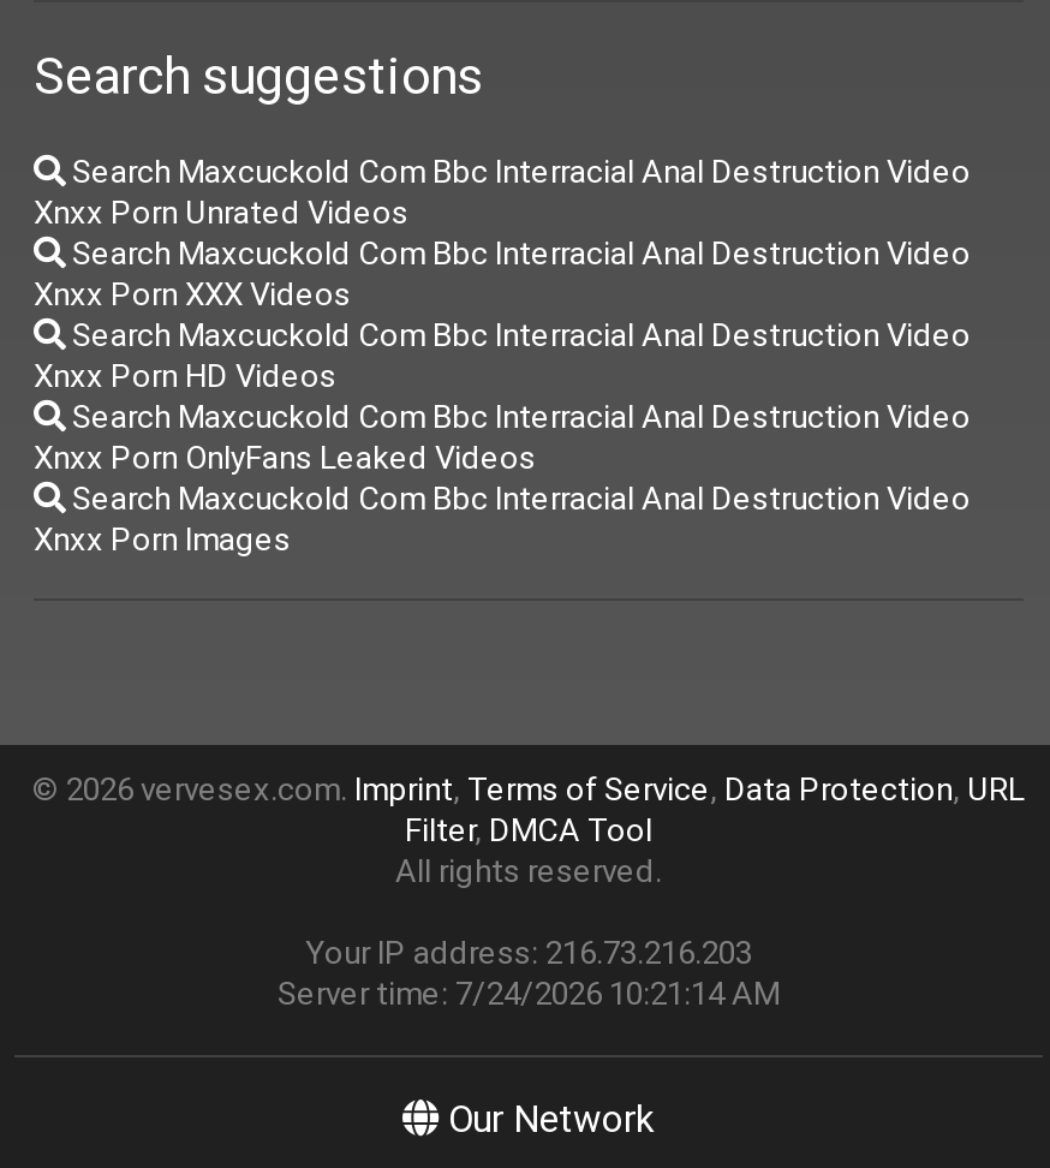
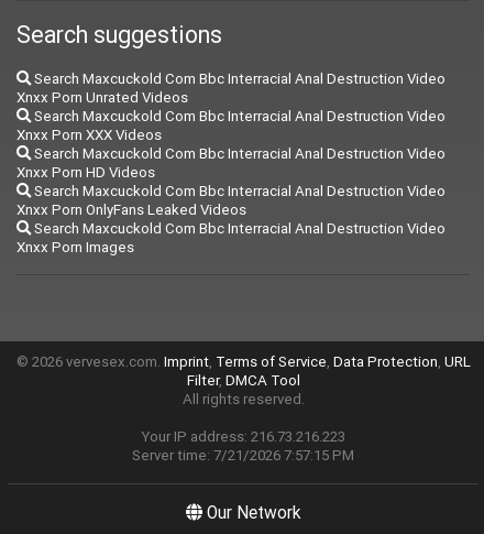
- Your IP address: 216.73.216.203
+ Your IP address: 216.73.216.223

- Server time: 7/24/2026 10:21:14 AM
+ Server time: 7/21/2026 7:57:15 PM
